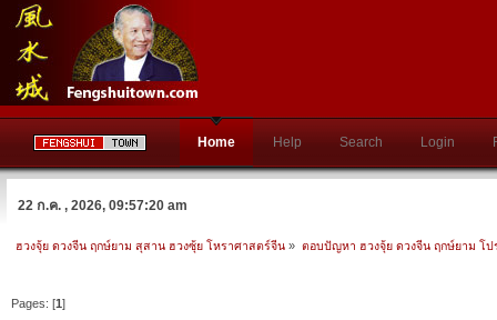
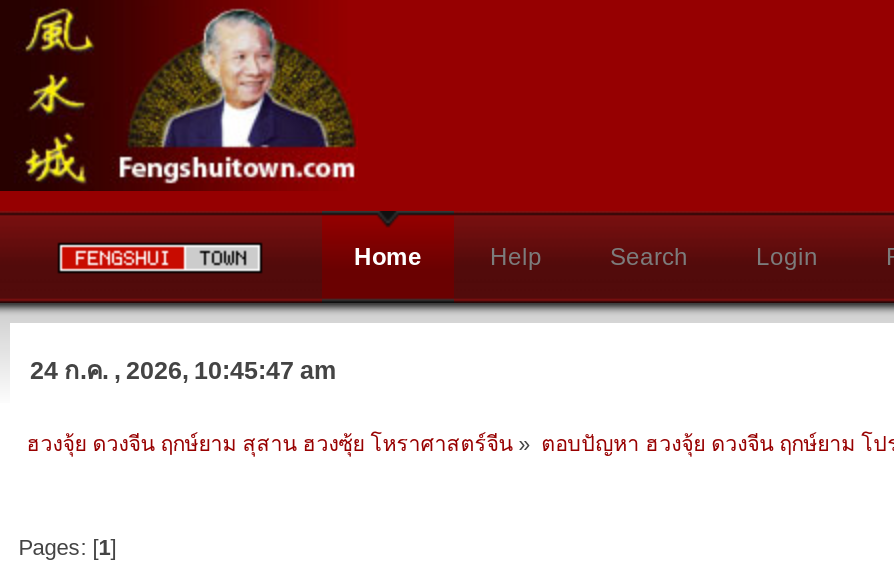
- 22 ก.ค. , 2026, 09:57:20 am
+ 24 ก.ค. , 2026, 10:45:47 am
